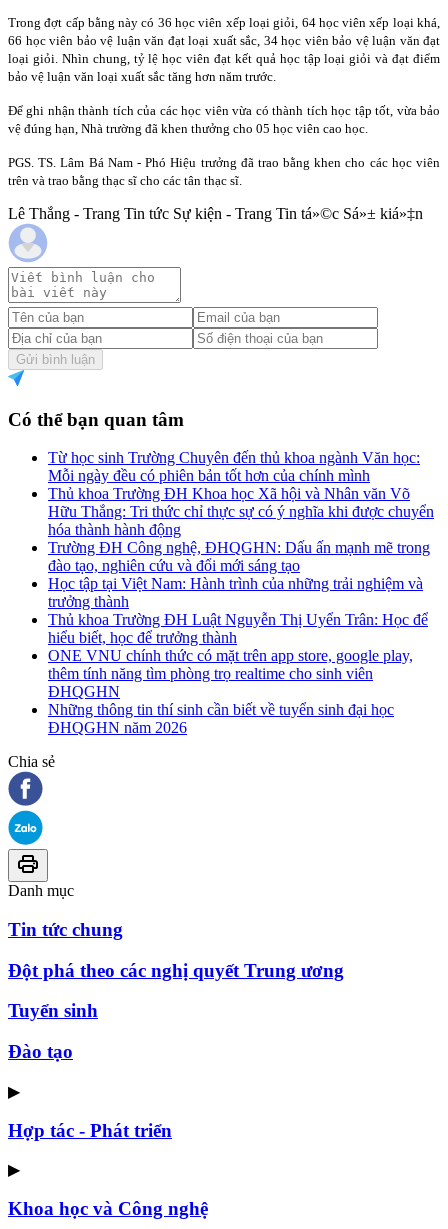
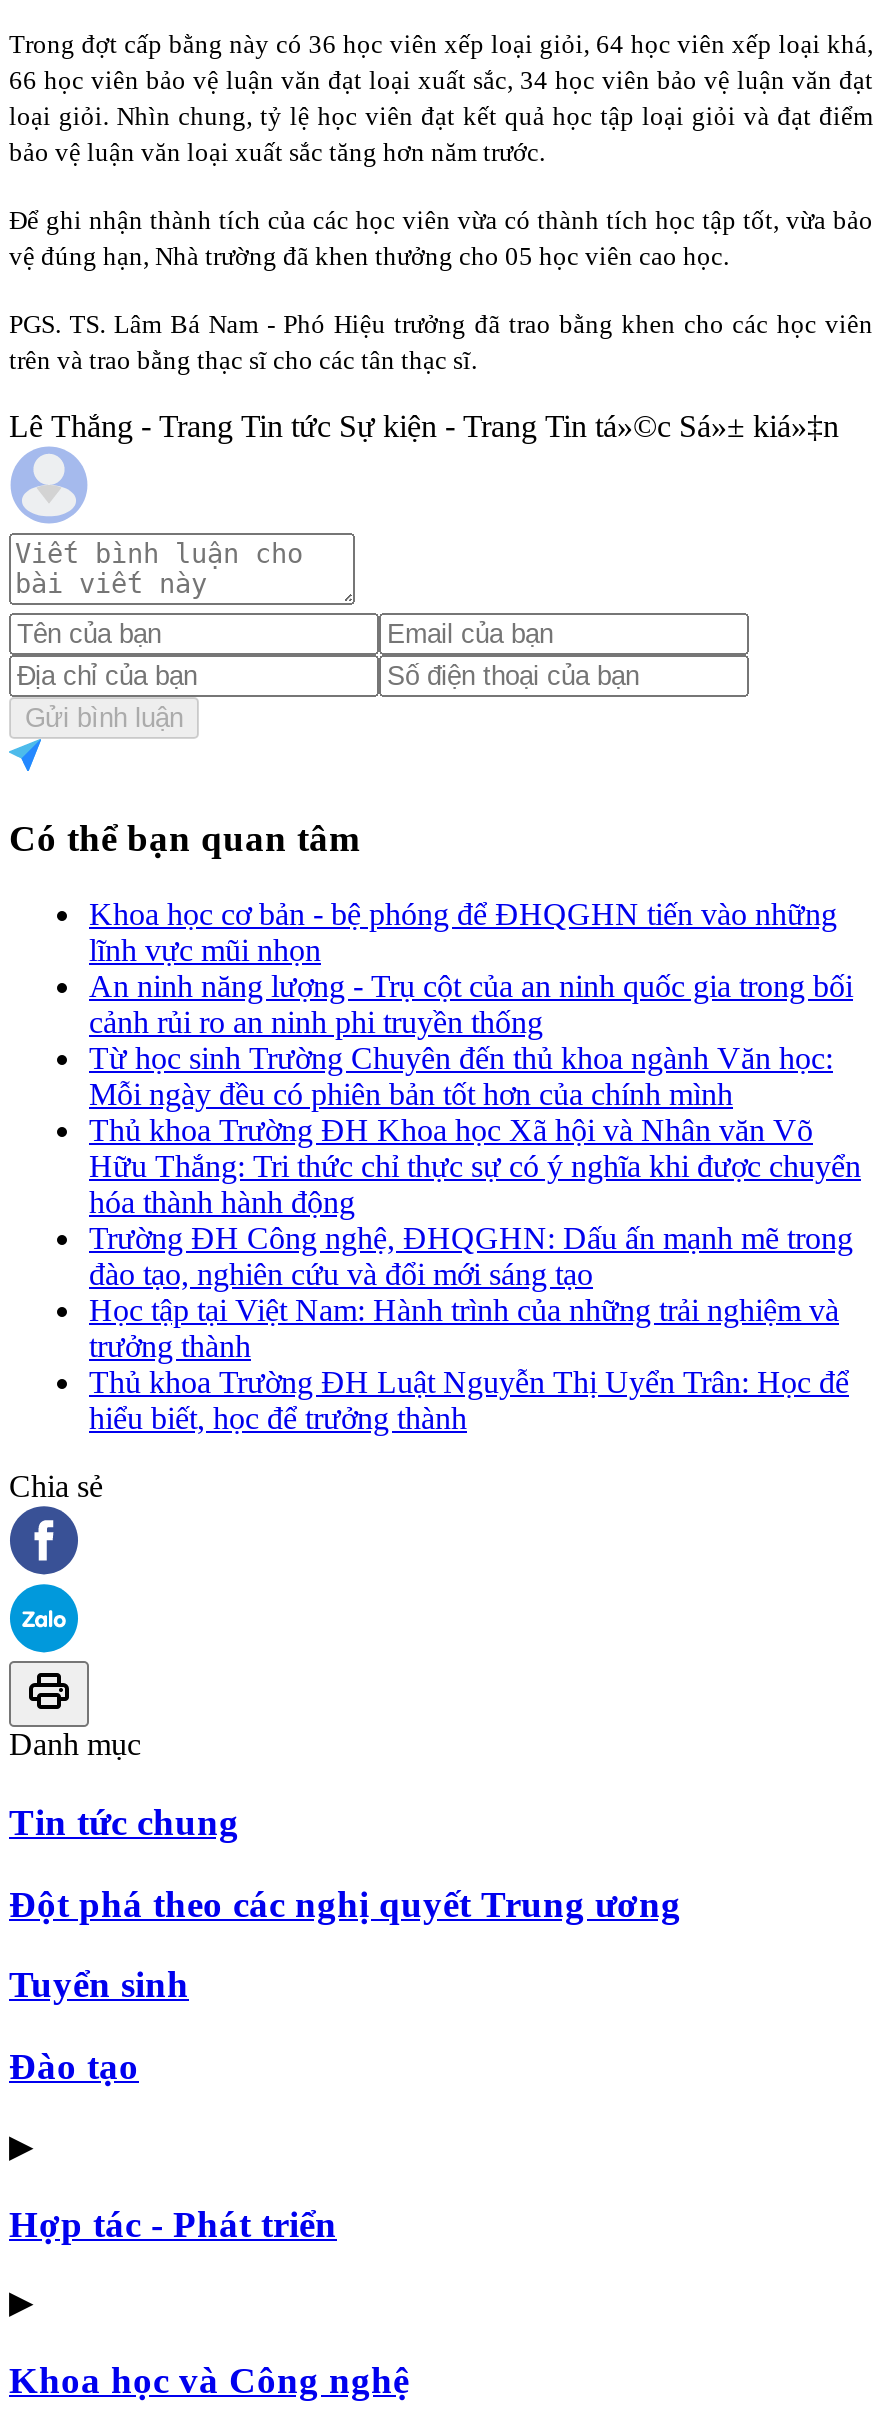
+ Khoa học cơ bản - bệ phóng để ĐHQGHN tiến vào những
+ lĩnh vực mũi nhọn
+ An ninh năng lượng - Trụ cột của an ninh quốc gia trong bối
+ cảnh rủi ro an ninh phi truyền thống

moved down: Từ học sinh Trường Chuyên đến thủ khoa ngành Văn học: | Mỗi ngày đều có phiên bản tốt hơn của chính mình | Thủ khoa Trường ĐH Khoa học Xã hội và Nhân văn Võ | ... | Thủ khoa Trường ĐH Luật Nguyễn Thị Uyển Trân: Học để | hiểu biết, học để trưởng thành

- ONE VNU chính thức có mặt trên app store, google play,
- thêm tính năng tìm phòng trọ realtime cho sinh viên
- ĐHQGHN
- Những thông tin thí sinh cần biết về tuyển sinh đại học
- ĐHQGHN năm 2026
